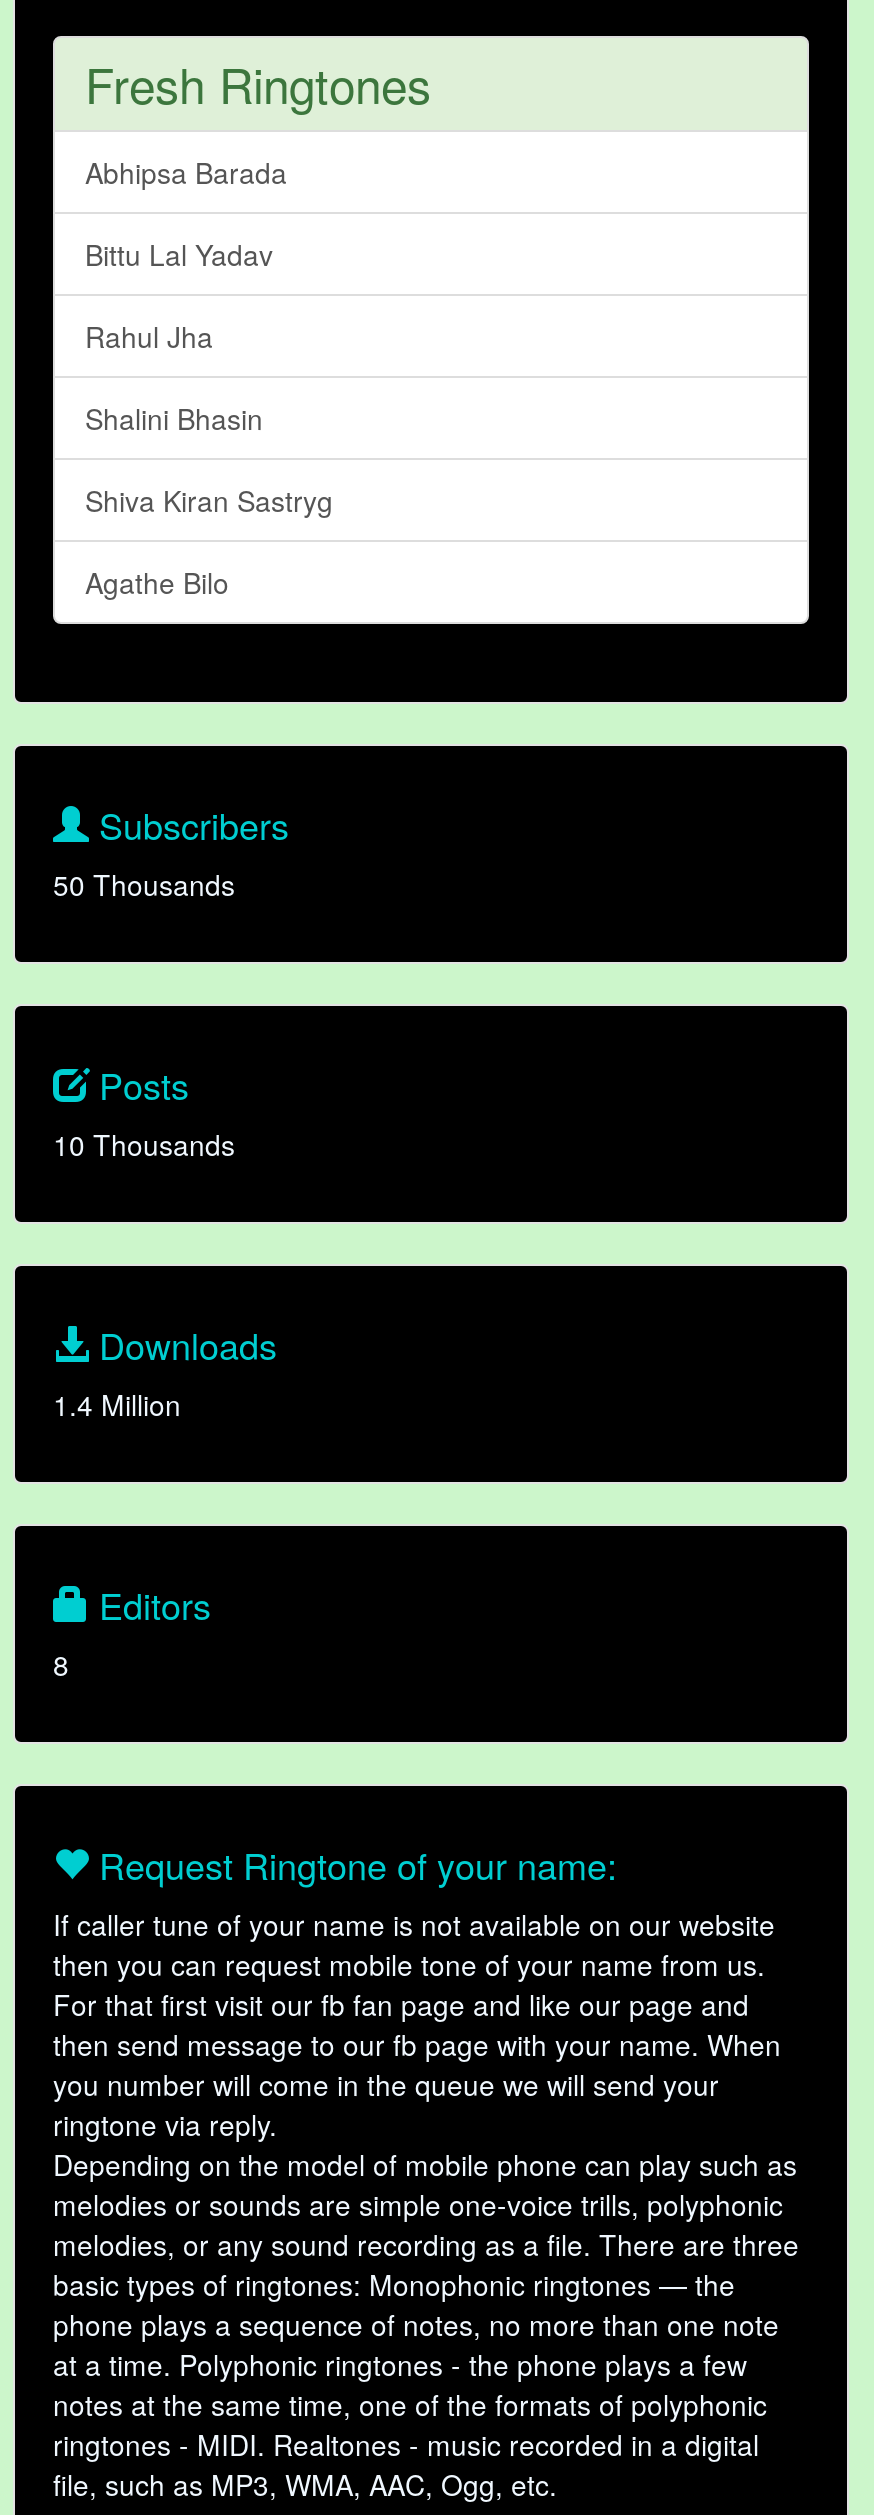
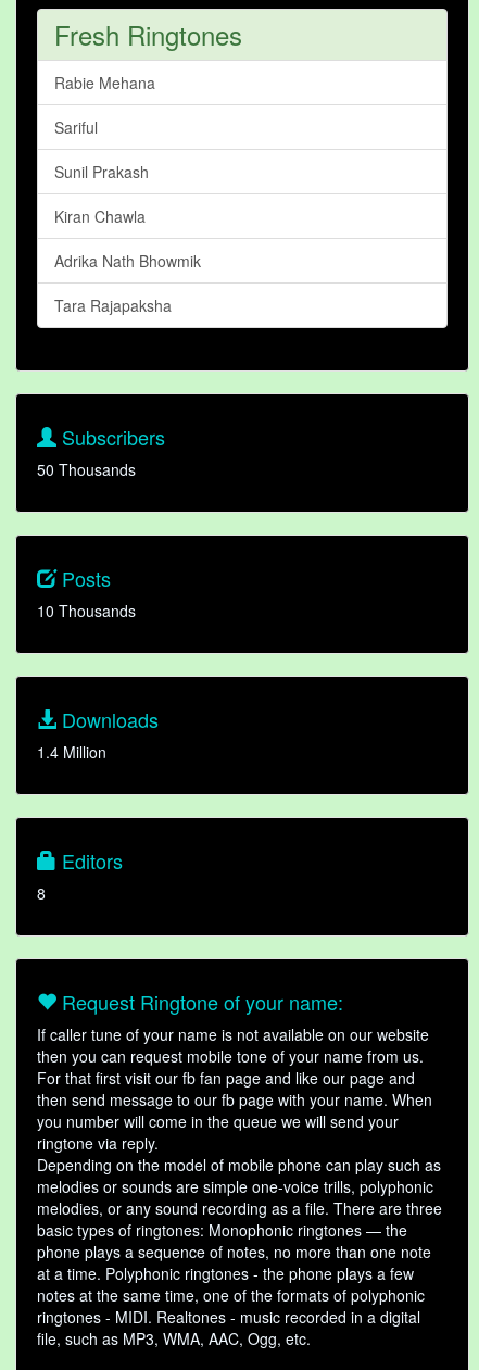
- Abhipsa Barada
+ Rabie Mehana

- Bittu Lal Yadav
+ Sariful

- Rahul Jha
+ Sunil Prakash

- Shalini Bhasin
+ Kiran Chawla

- Shiva Kiran Sastryg
+ Adrika Nath Bhowmik

- Agathe Bilo
+ Tara Rajapaksha
